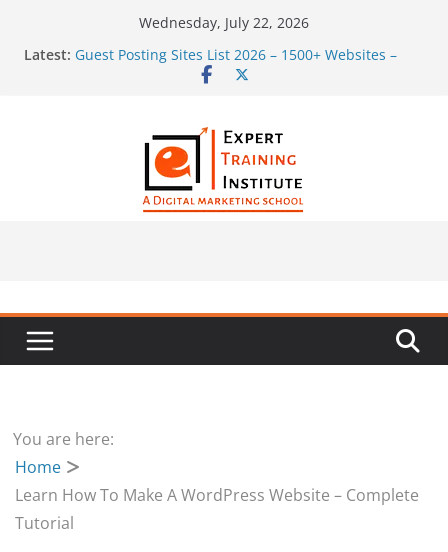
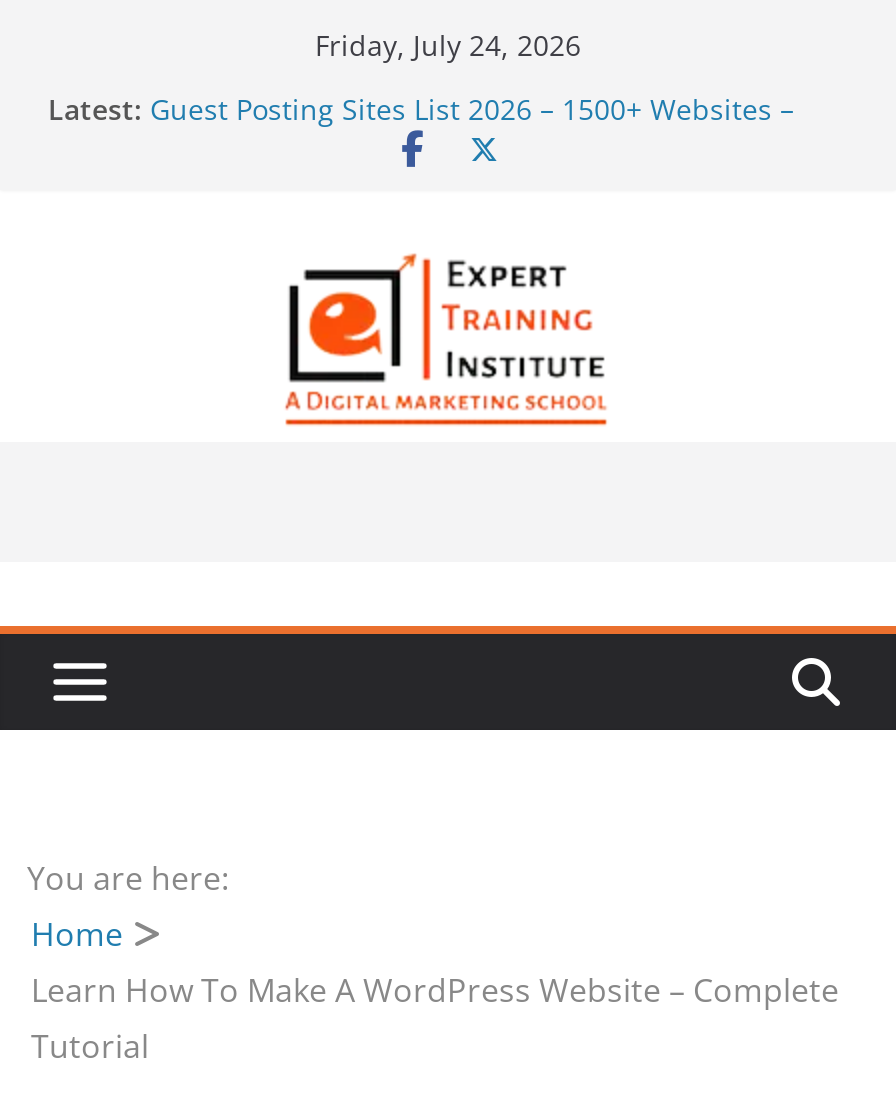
- Wednesday, July 22, 2026
+ Friday, July 24, 2026
